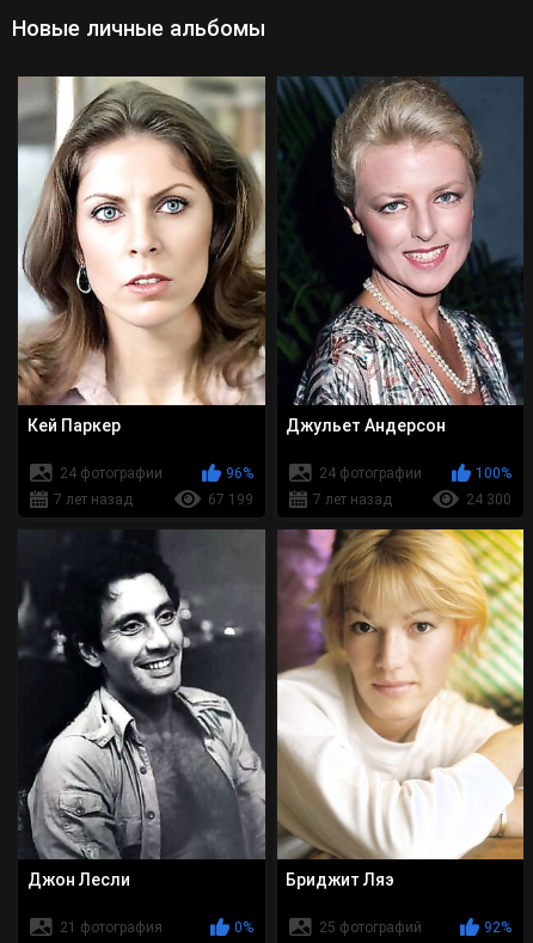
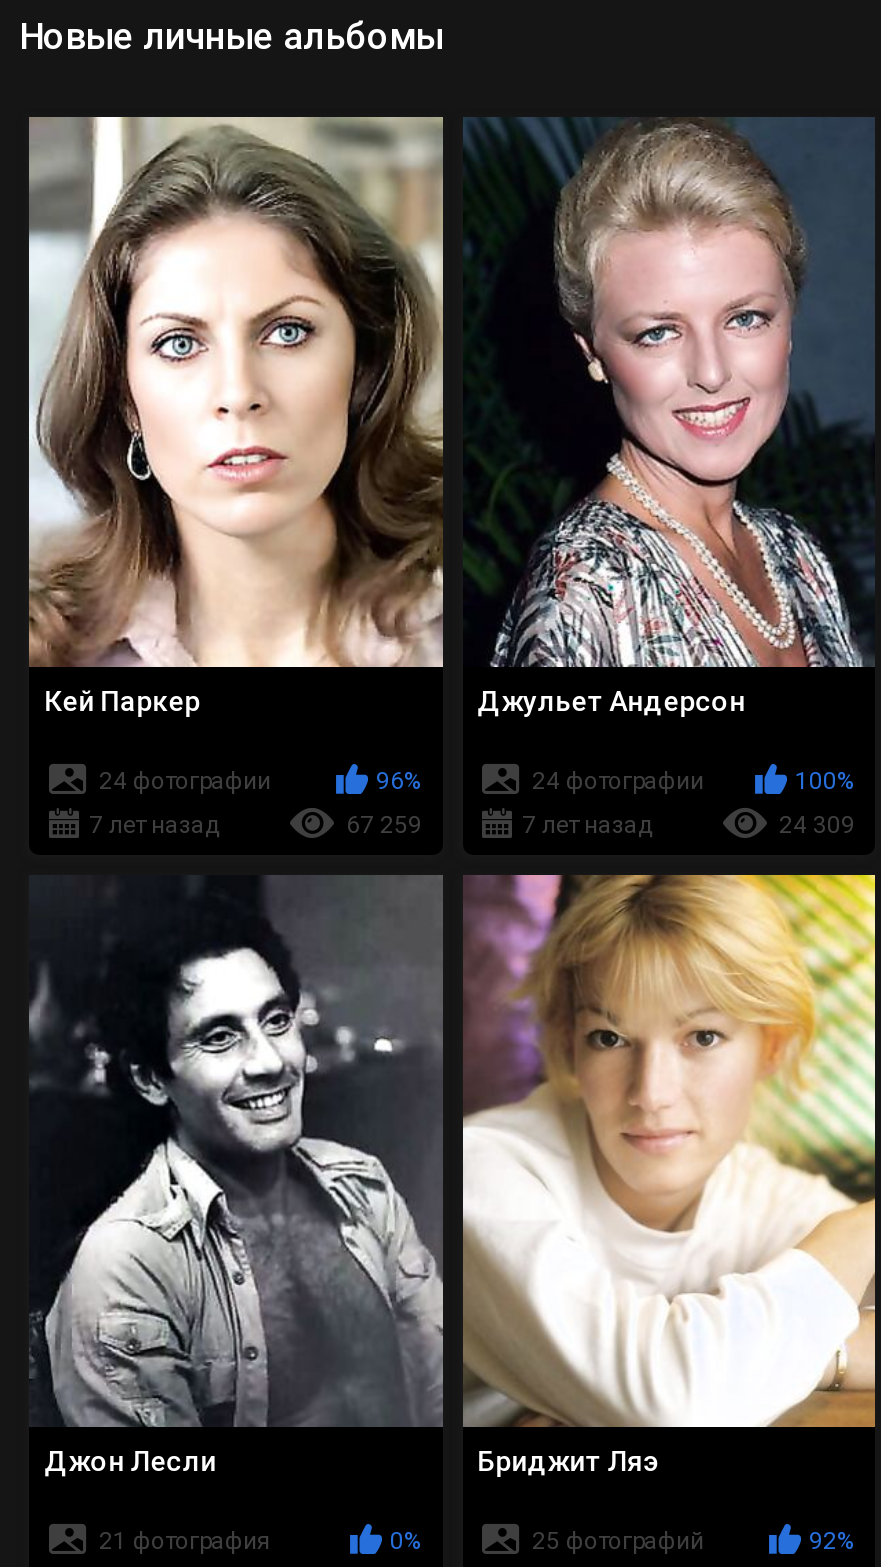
- 67 199
+ 67 259

- 24 300
+ 24 309
